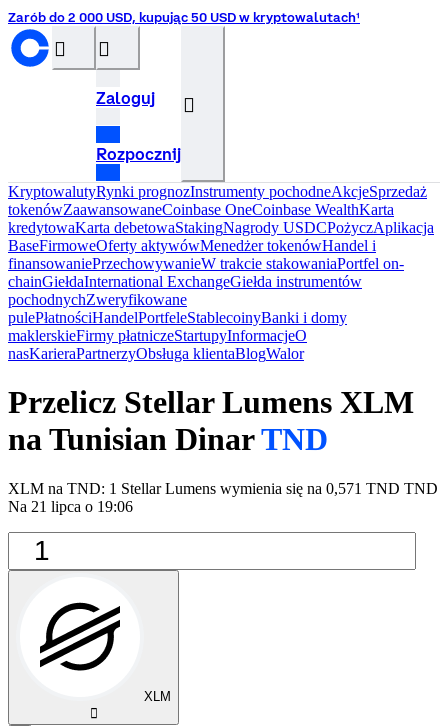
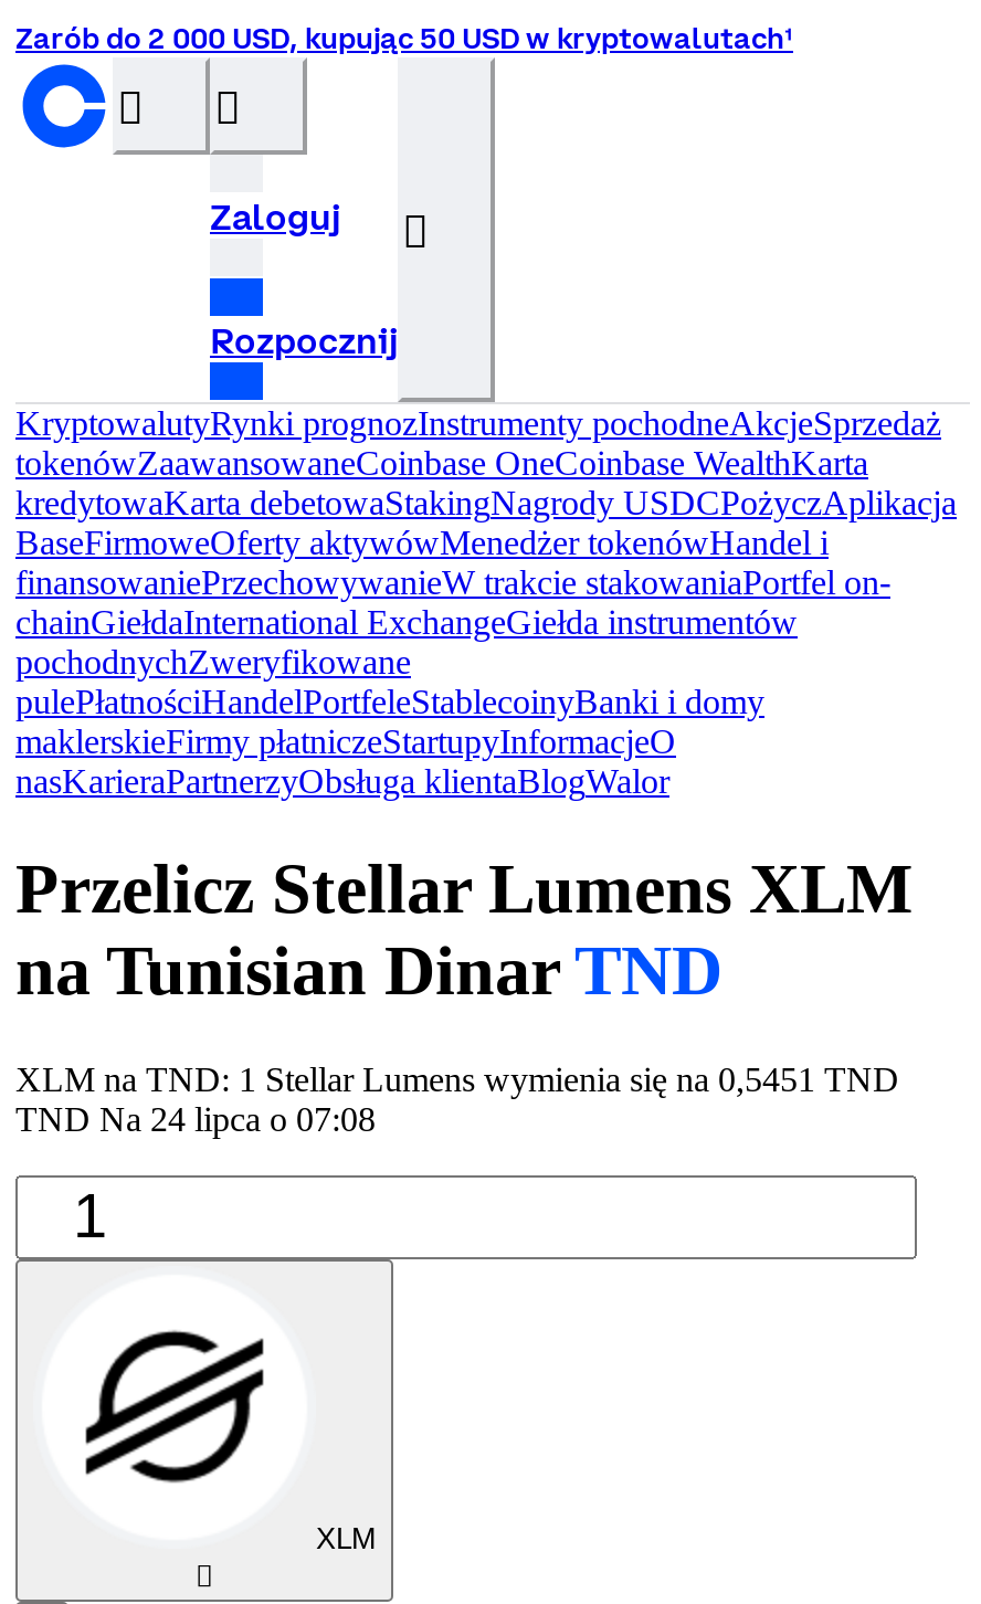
- XLM na TND: 1 Stellar Lumens wymienia się na 0,571 TND TND
- Na 21 lipca o 19:06
+ XLM na TND: 1 Stellar Lumens wymienia się na 0,5451 TND
+ TND Na 24 lipca o 07:08
